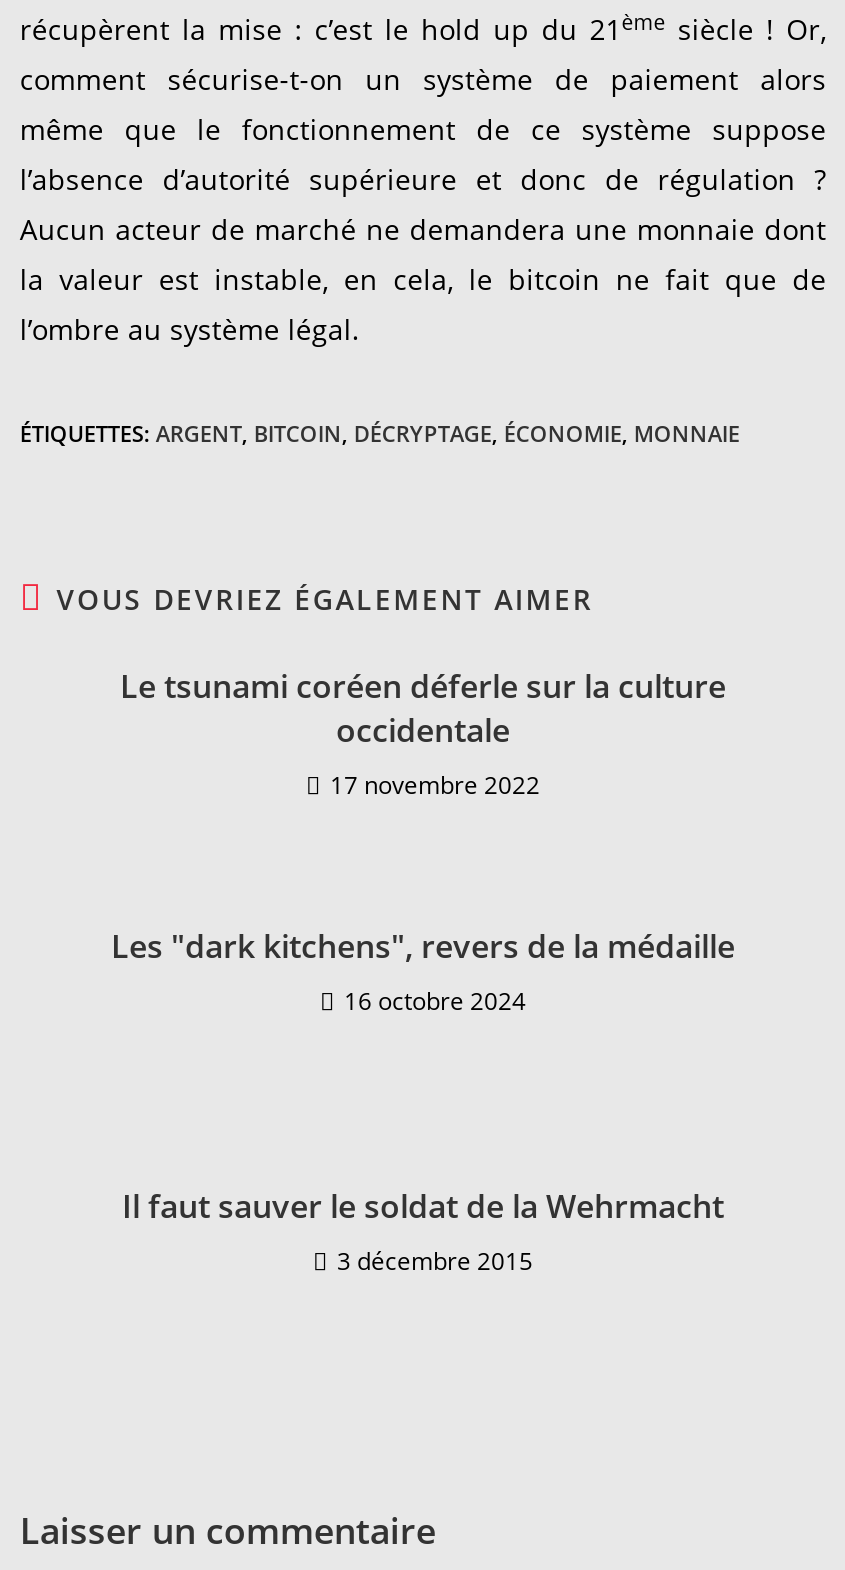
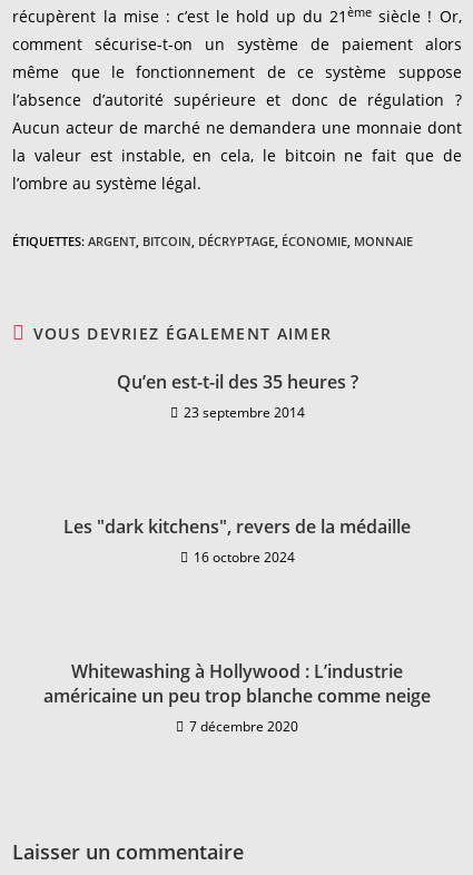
- Le tsunami coréen déferle sur la culture
- occidentale
- 17 novembre 2022
+ Qu’en est-t-il des 35 heures ?
+ 23 septembre 2014

- Il faut sauver le soldat de la Wehrmacht
- 3 décembre 2015
+ Whitewashing à Hollywood : L’industrie
+ américaine un peu trop blanche comme neige
+ 7 décembre 2020
